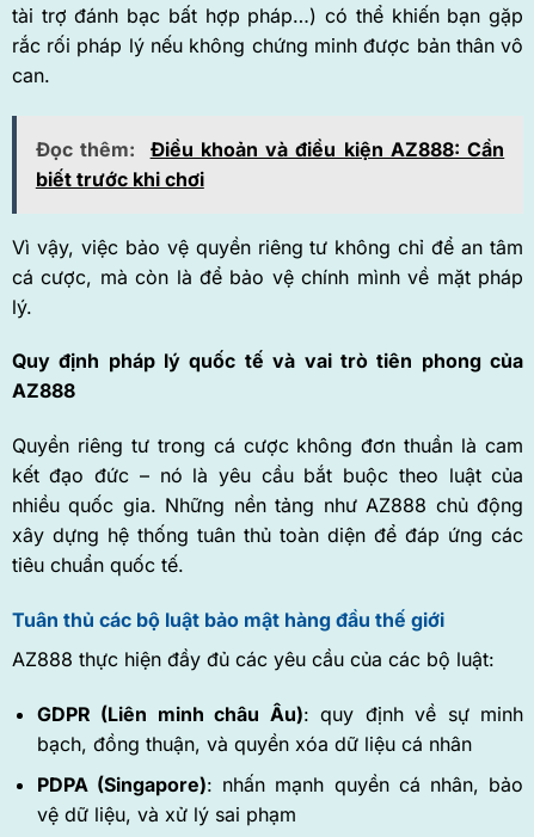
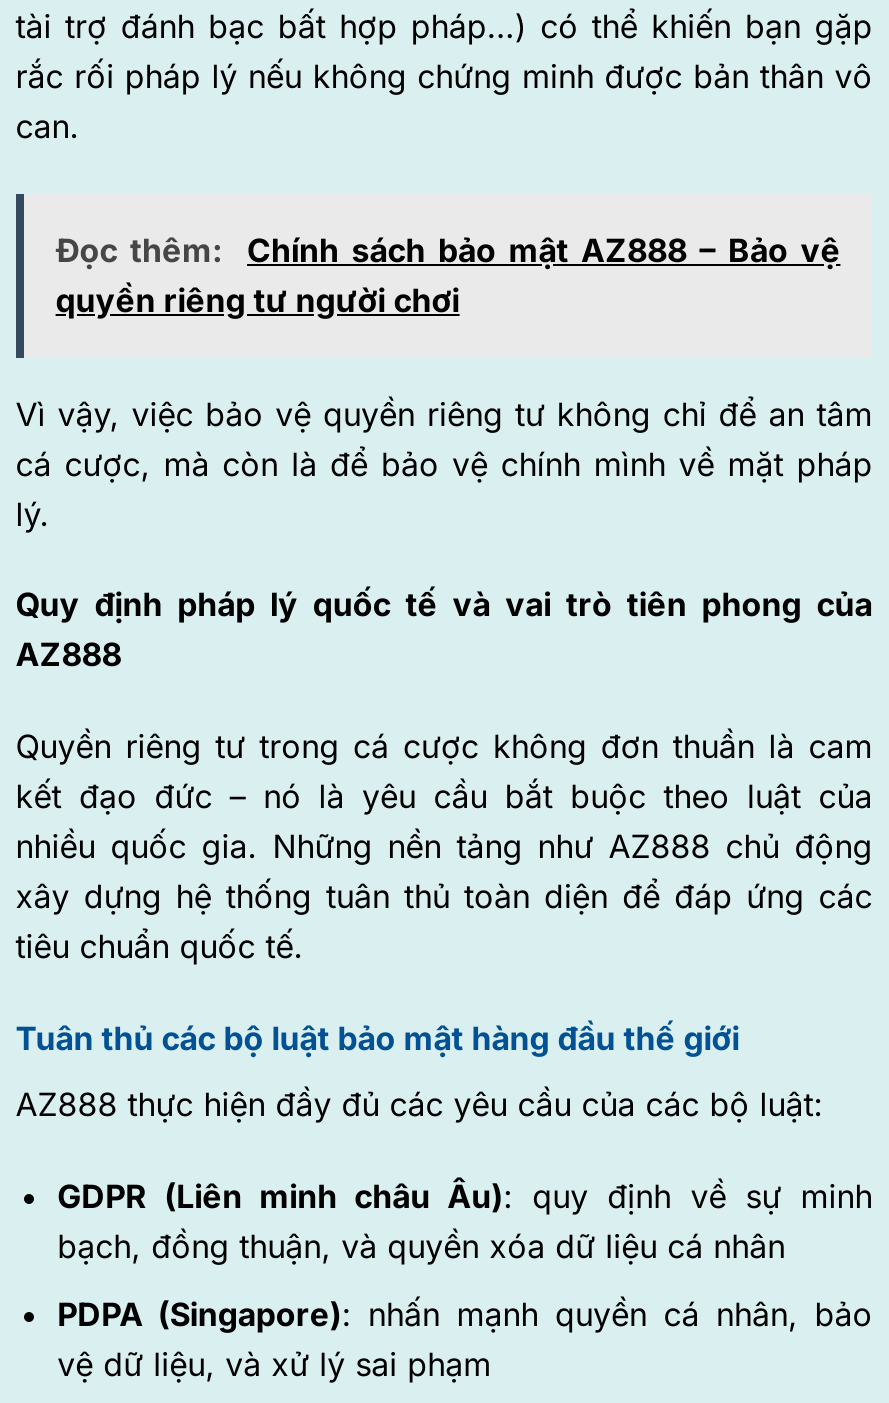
- Điều khoản và điều kiện AZ888: Cần
- biết trước khi chơi
+ Chính sách bảo mật AZ888 – Bảo vệ
+ quyền riêng tư người chơi
